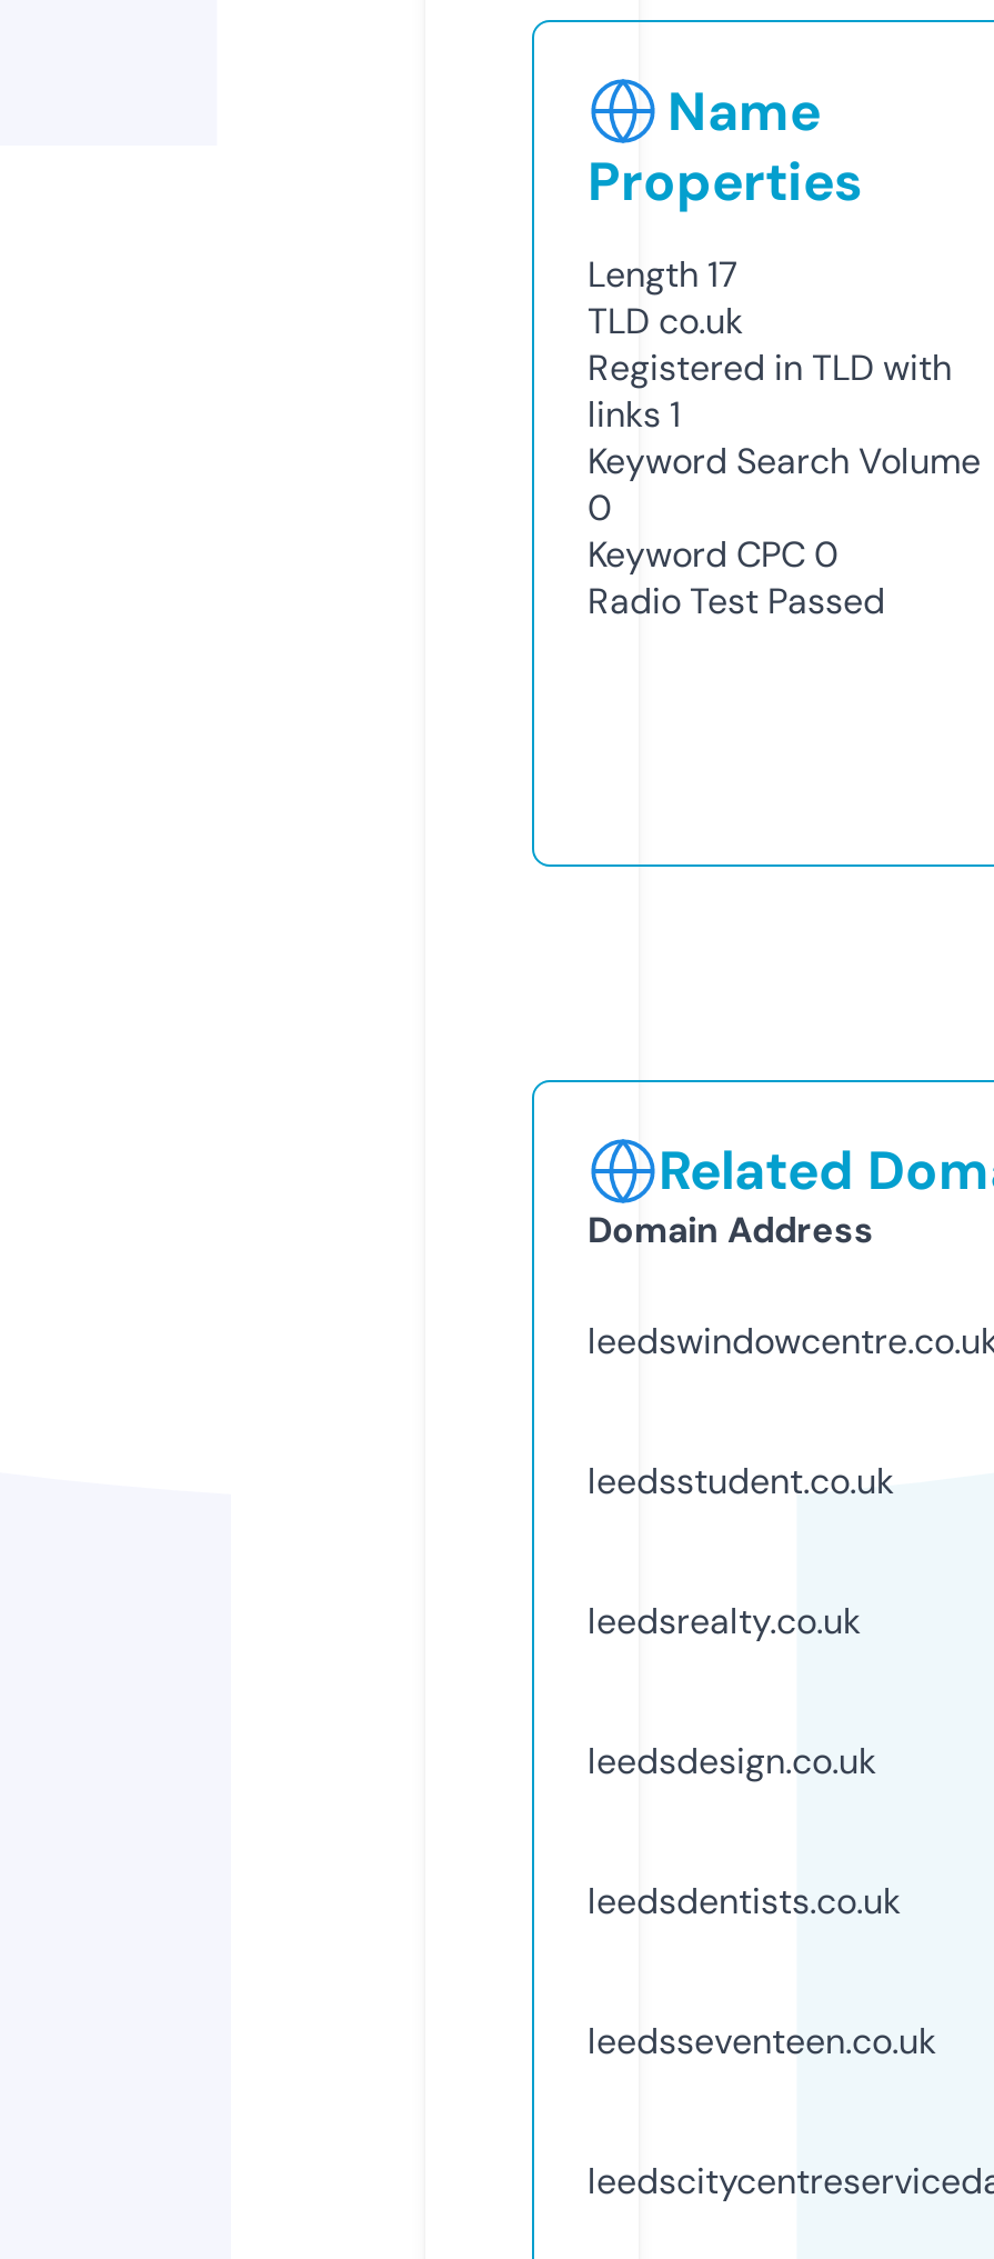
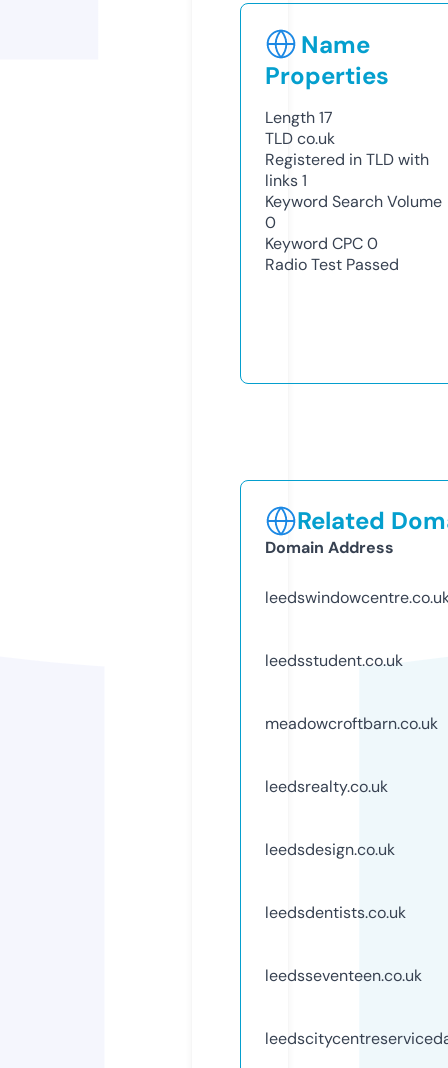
+ meadowcroftbarn.co.uk
